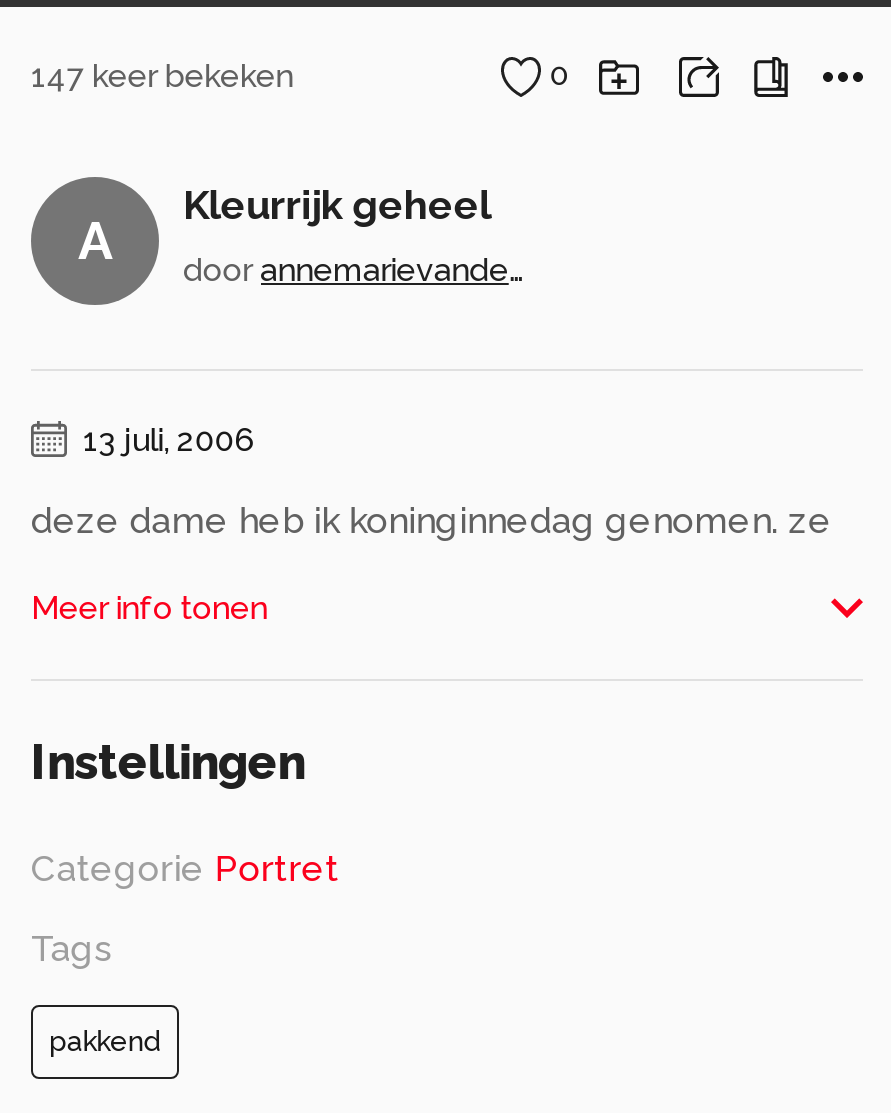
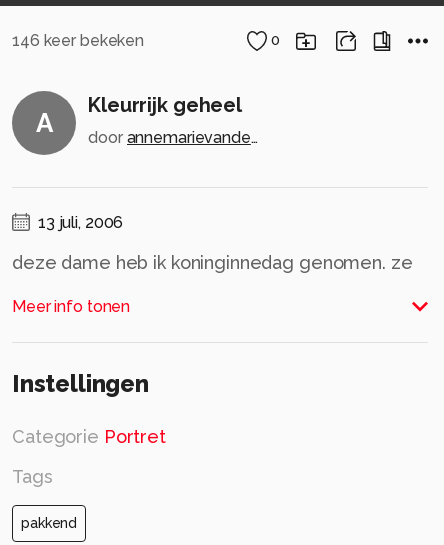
- 147 keer bekeken
+ 146 keer bekeken
